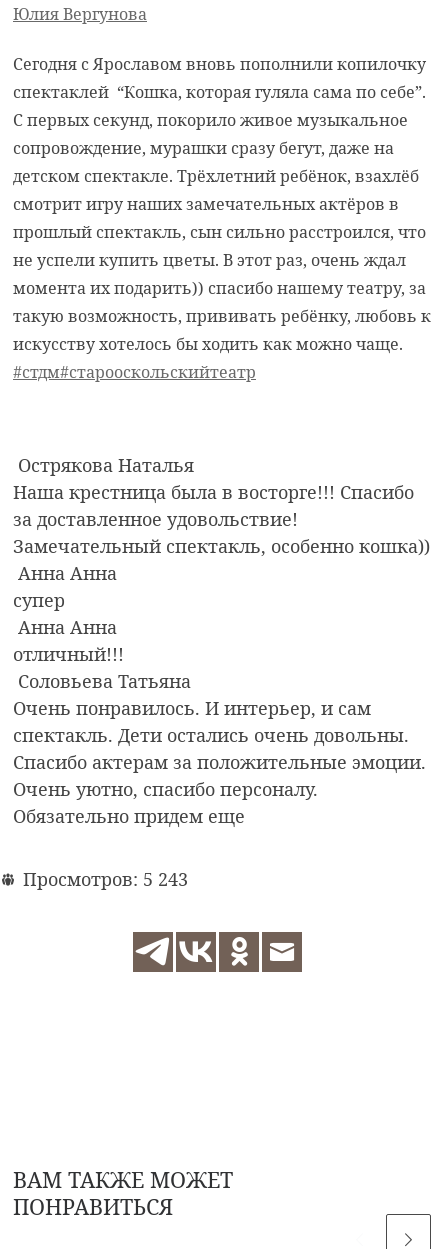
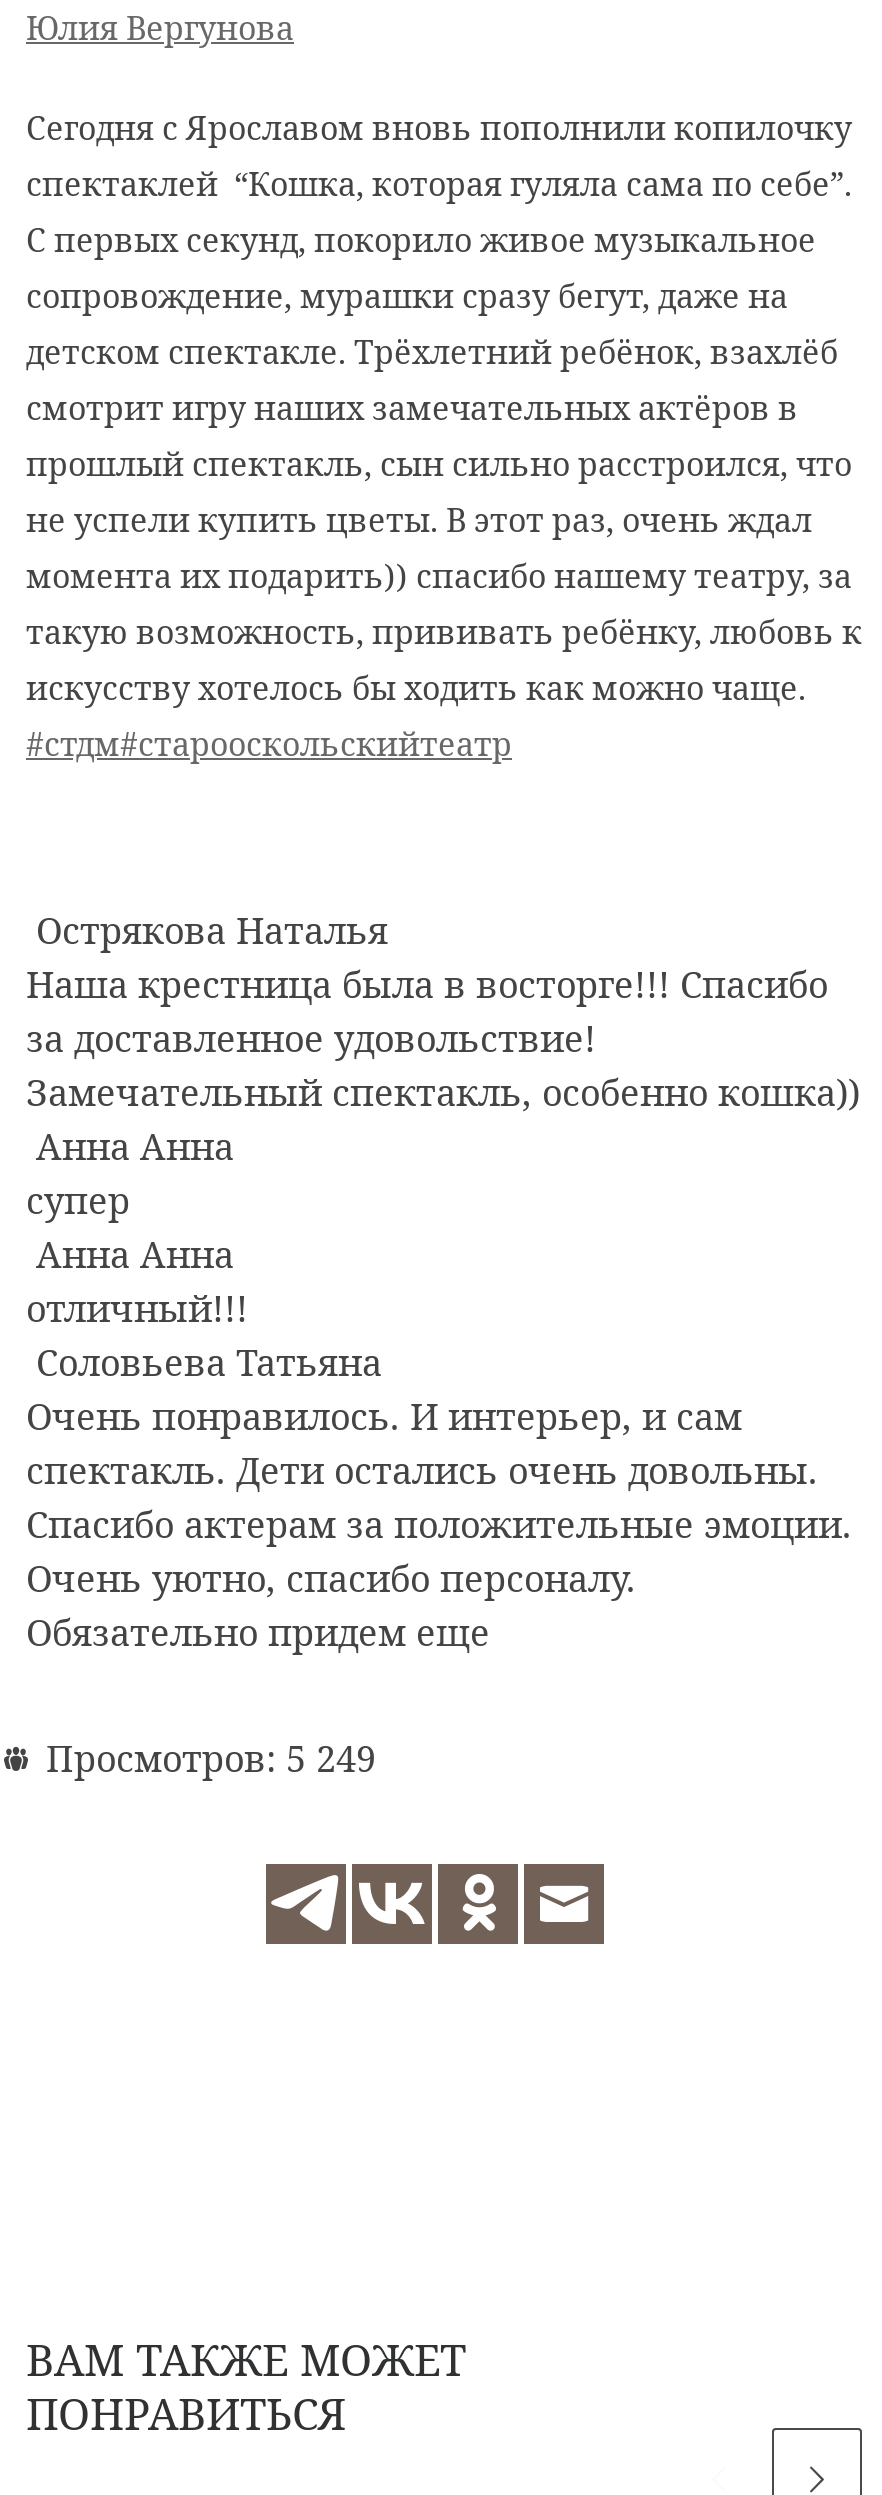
- Просмотров: 5 243
+ Просмотров: 5 249
